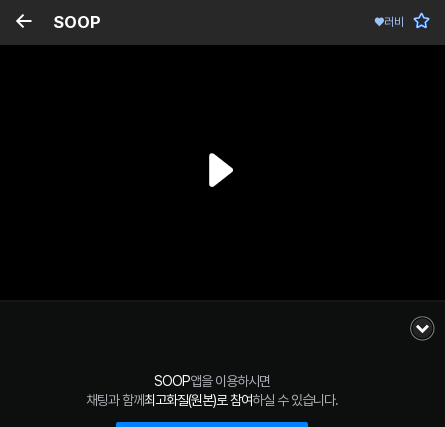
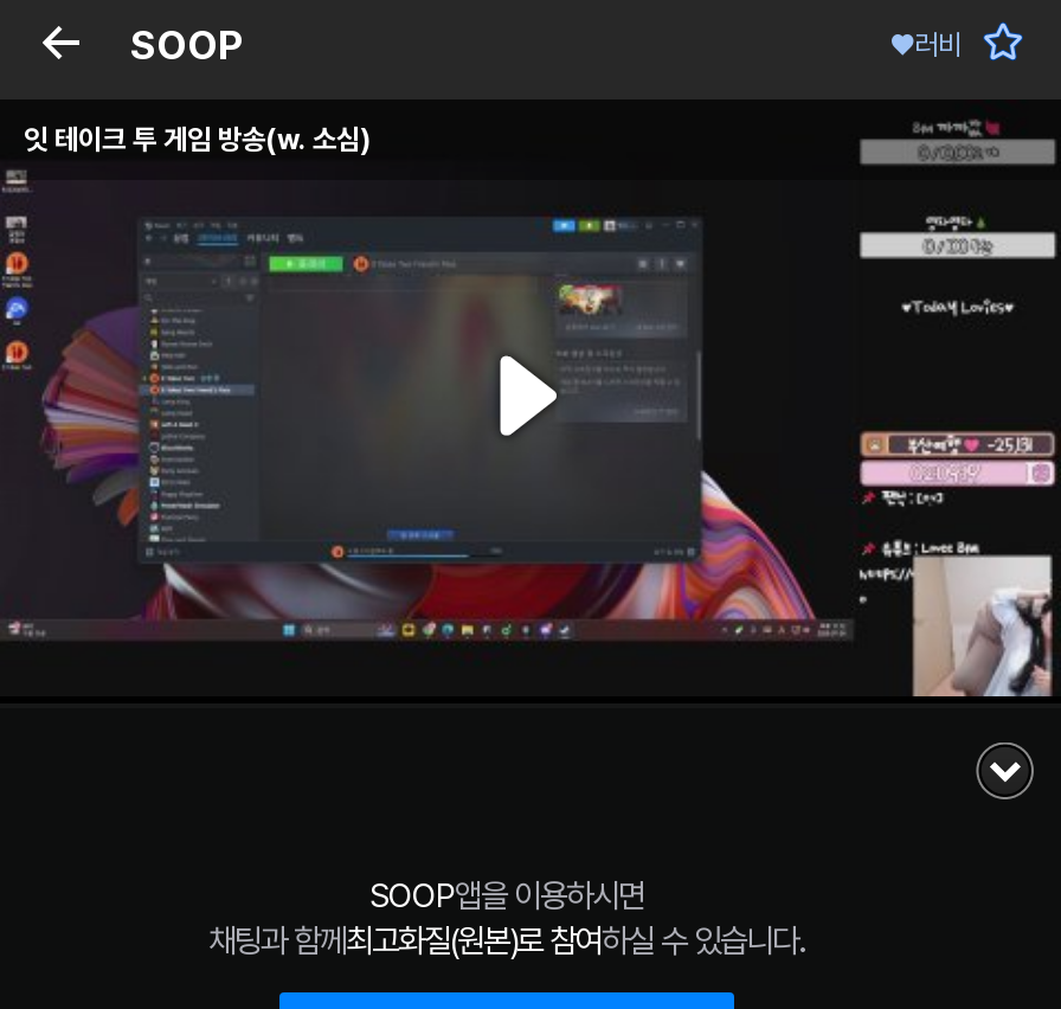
+ [image]
+ 잇 테이크 투 게임 방송(w. 소심)
